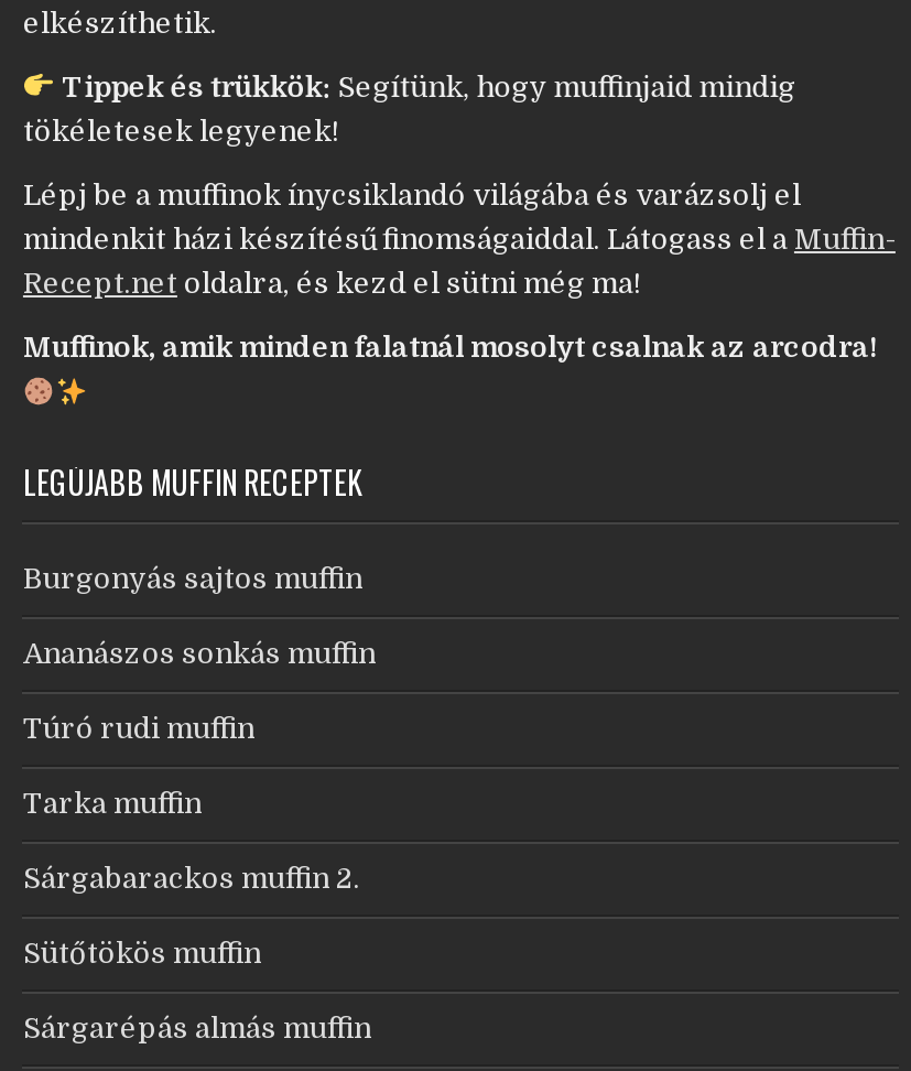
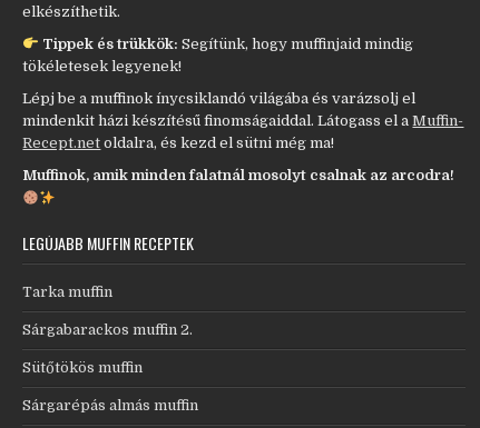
- Burgonyás sajtos muffin
- Ananászos sonkás muffin
- Túró rudi muffin
